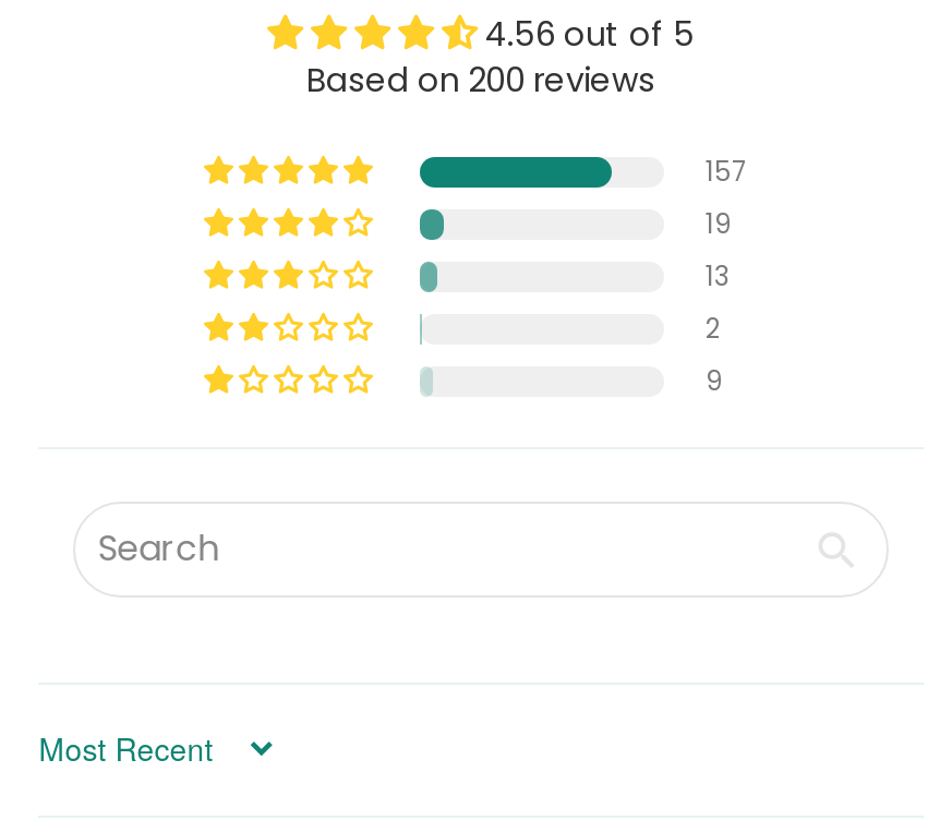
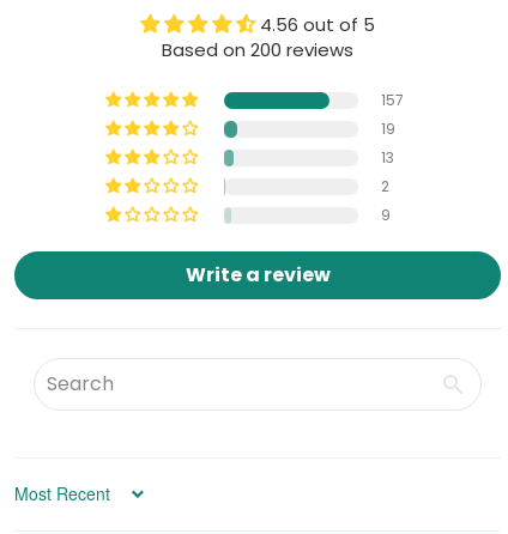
+ Write a review
